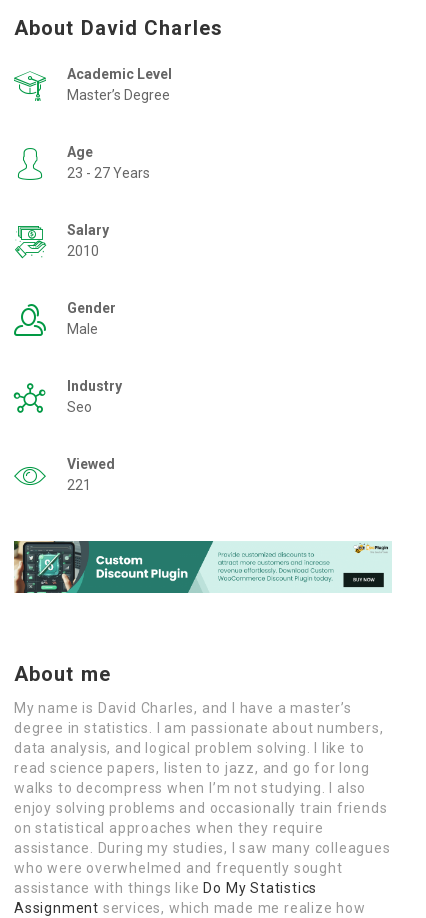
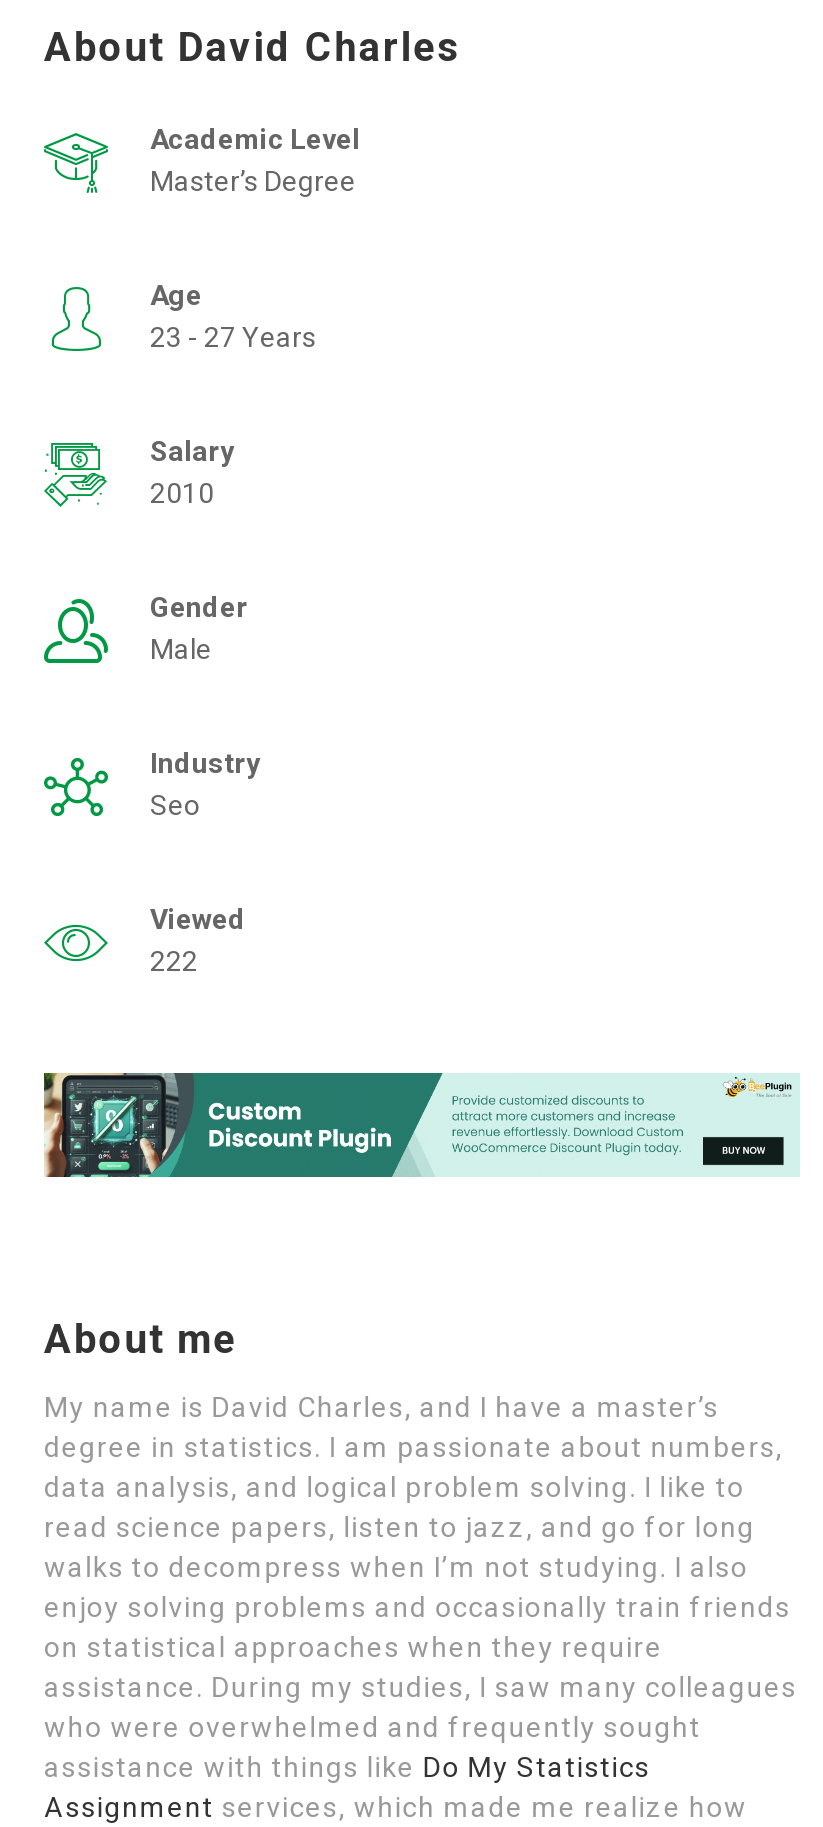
- 221
+ 222
